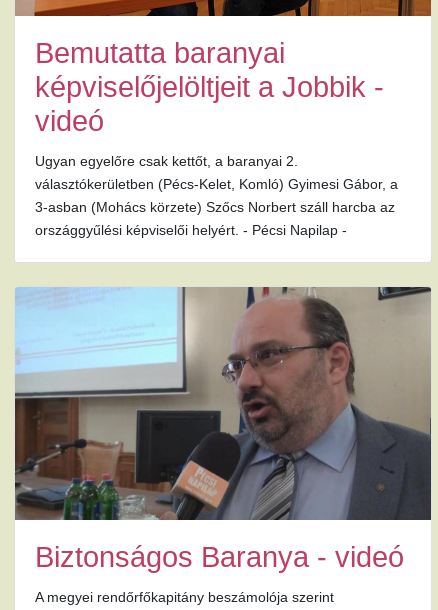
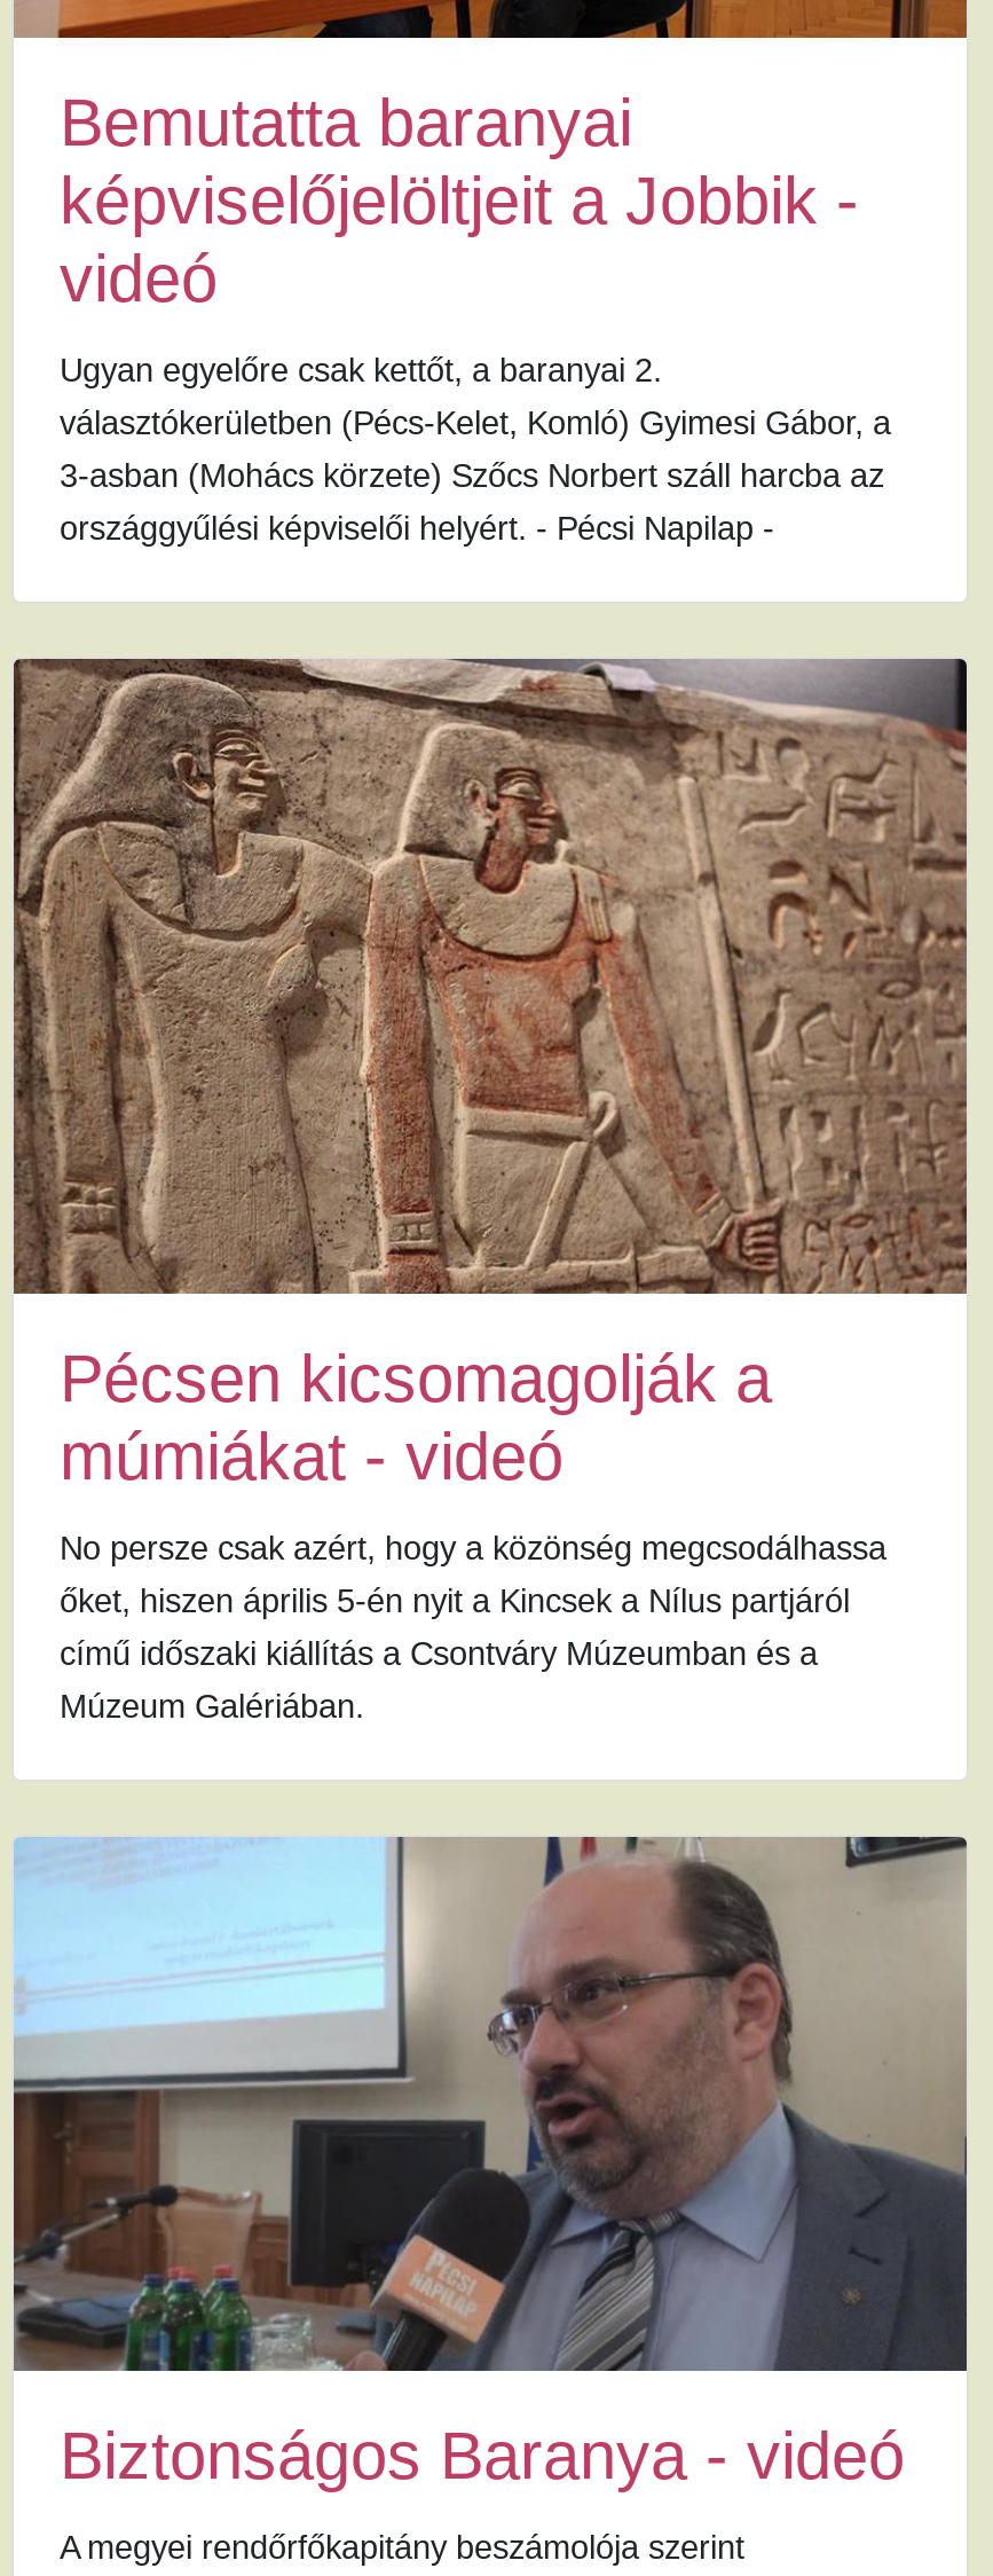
+ [image]
+ Pécsen kicsomagolják a
+ múmiákat - videó
+ No persze csak azért, hogy a közönség megcsodálhassa
+ őket, hiszen április 5-én nyit a Kincsek a Nílus partjáról
+ című időszaki kiállítás a Csontváry Múzeumban és a
+ Múzeum Galériában.
